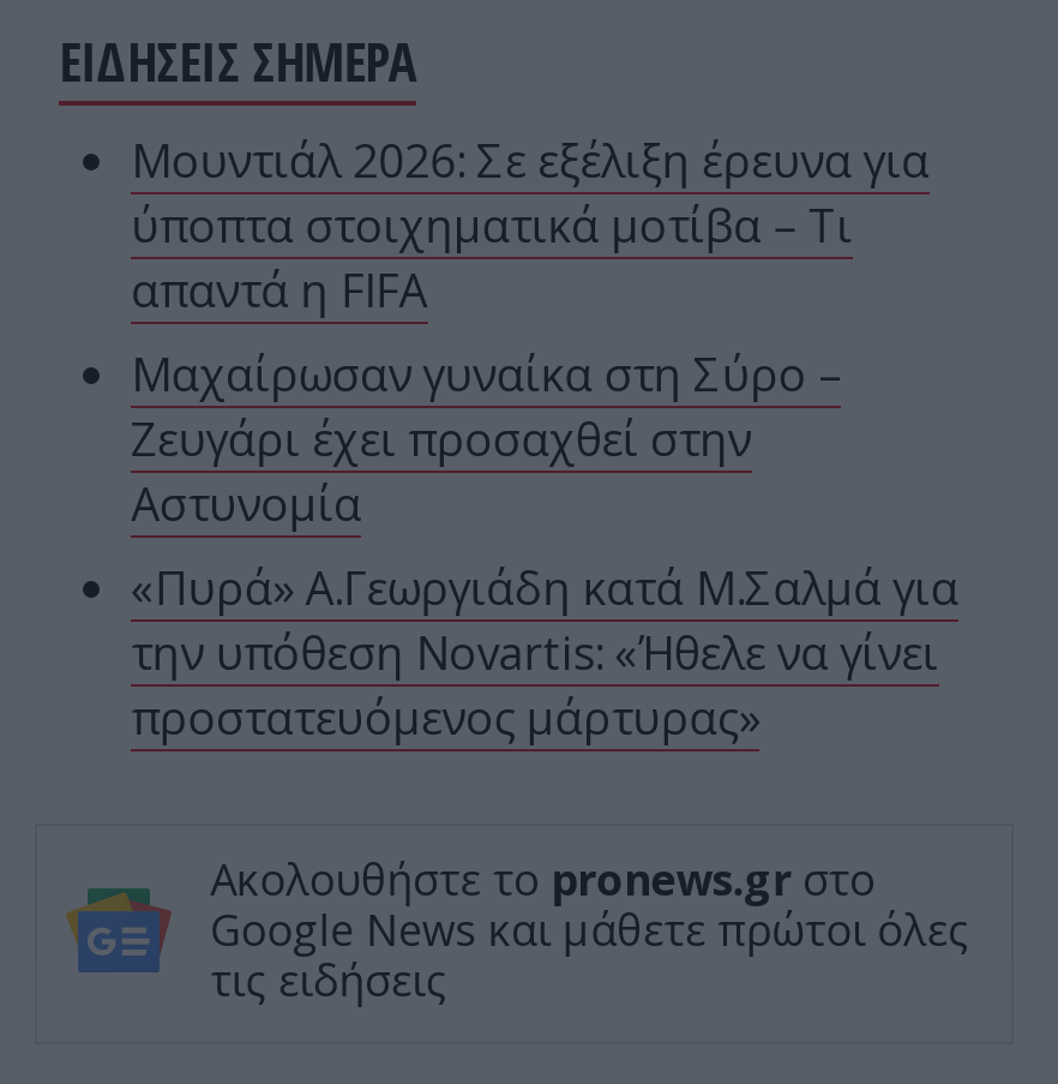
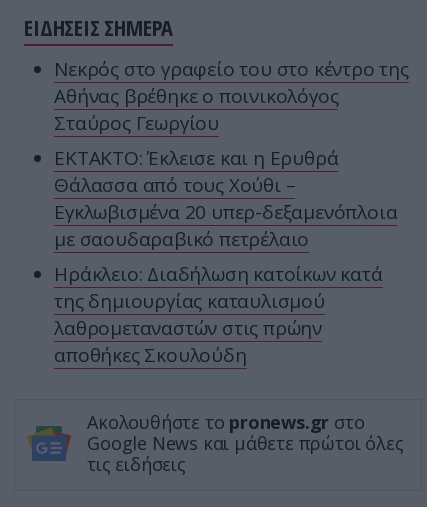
- Μουντιάλ 2026: Σε εξέλιξη έρευνα για
- ύποπτα στοιχηματικά μοτίβα – Τι
- απαντά η FIFA
- Μαχαίρωσαν γυναίκα στη Σύρο –
- Ζευγάρι έχει προσαχθεί στην
- Αστυνομία
- «Πυρά» Α.Γεωργιάδη κατά Μ.Σαλμά για
- την υπόθεση Novartis: «Ήθελε να γίνει
- προστατευόμενος μάρτυρας»
+ Νεκρός στο γραφείο του στο κέντρο της
+ Αθήνας βρέθηκε ο ποινικολόγος
+ Σταύρος Γεωργίου
+ ΕΚΤΑΚΤΟ: Έκλεισε και η Ερυθρά
+ Θάλασσα από τους Χούθι –
+ Εγκλωβισμένα 20 υπερ-δεξαμενόπλοια
+ με σαουδαραβικό πετρέλαιο
+ Ηράκλειο: Διαδήλωση κατοίκων κατά
+ της δημιουργίας καταυλισμού
+ λαθρομεταναστών στις πρώην
+ αποθήκες Σκουλούδη
